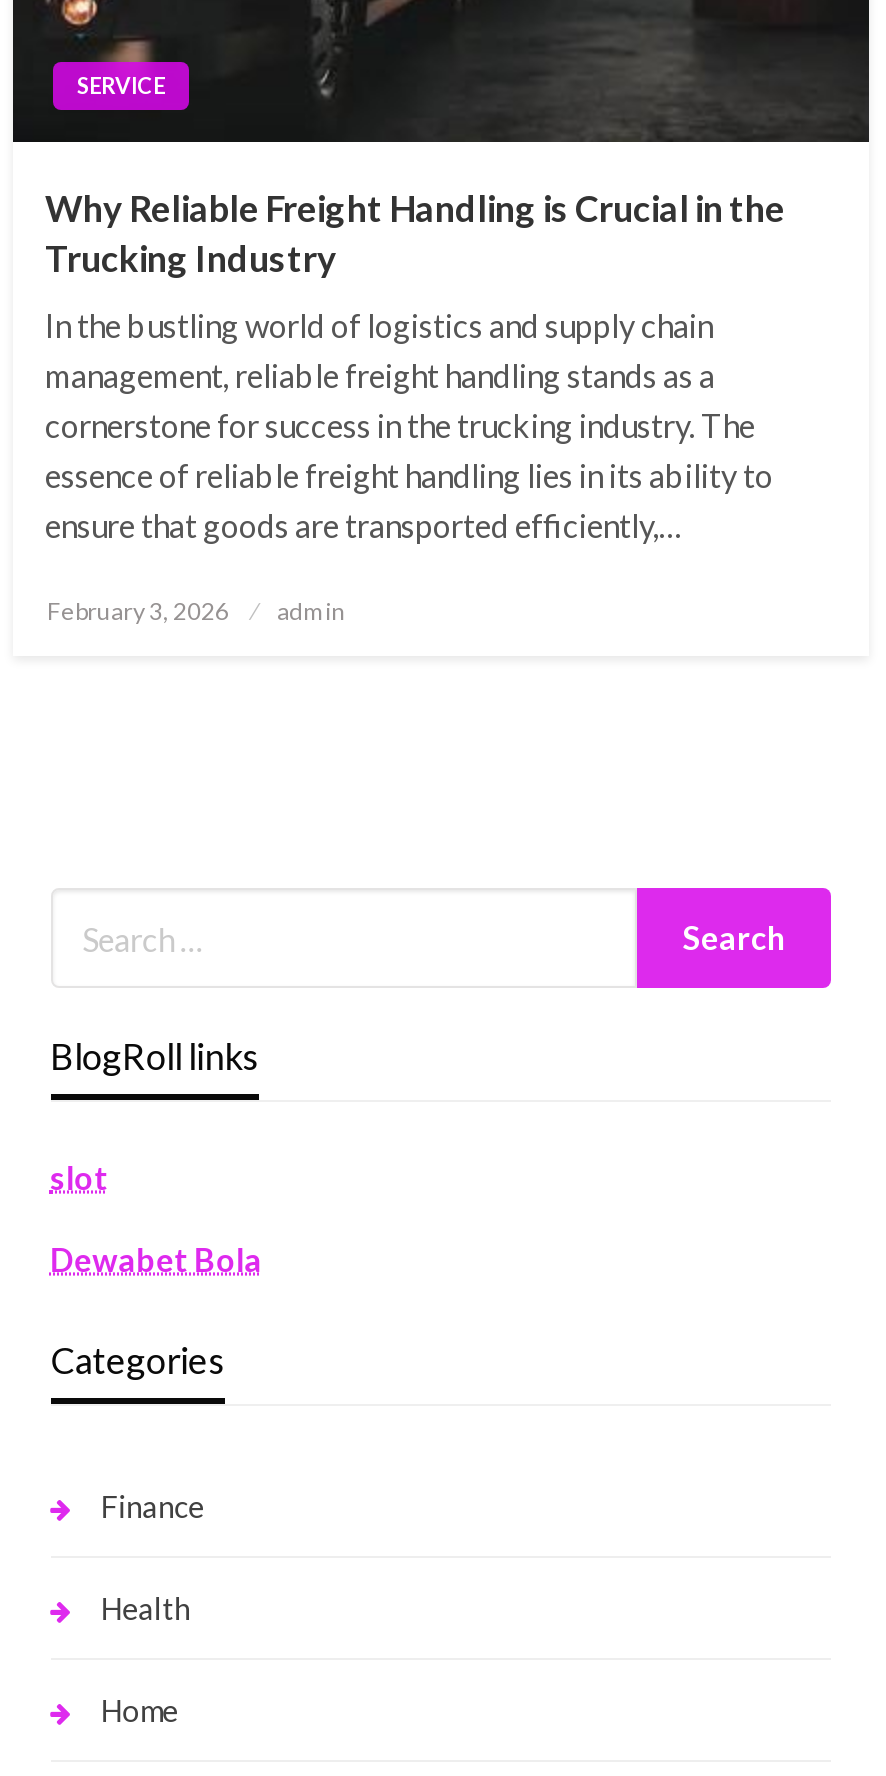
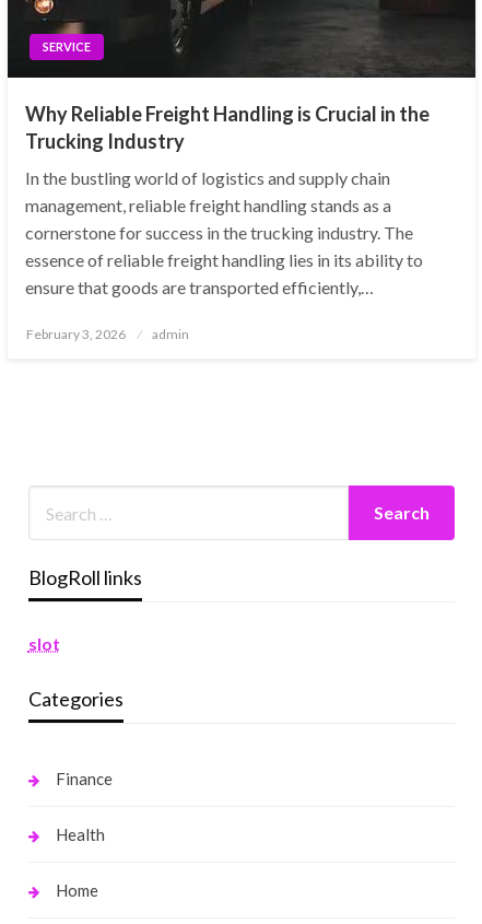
- Dewabet Bola
